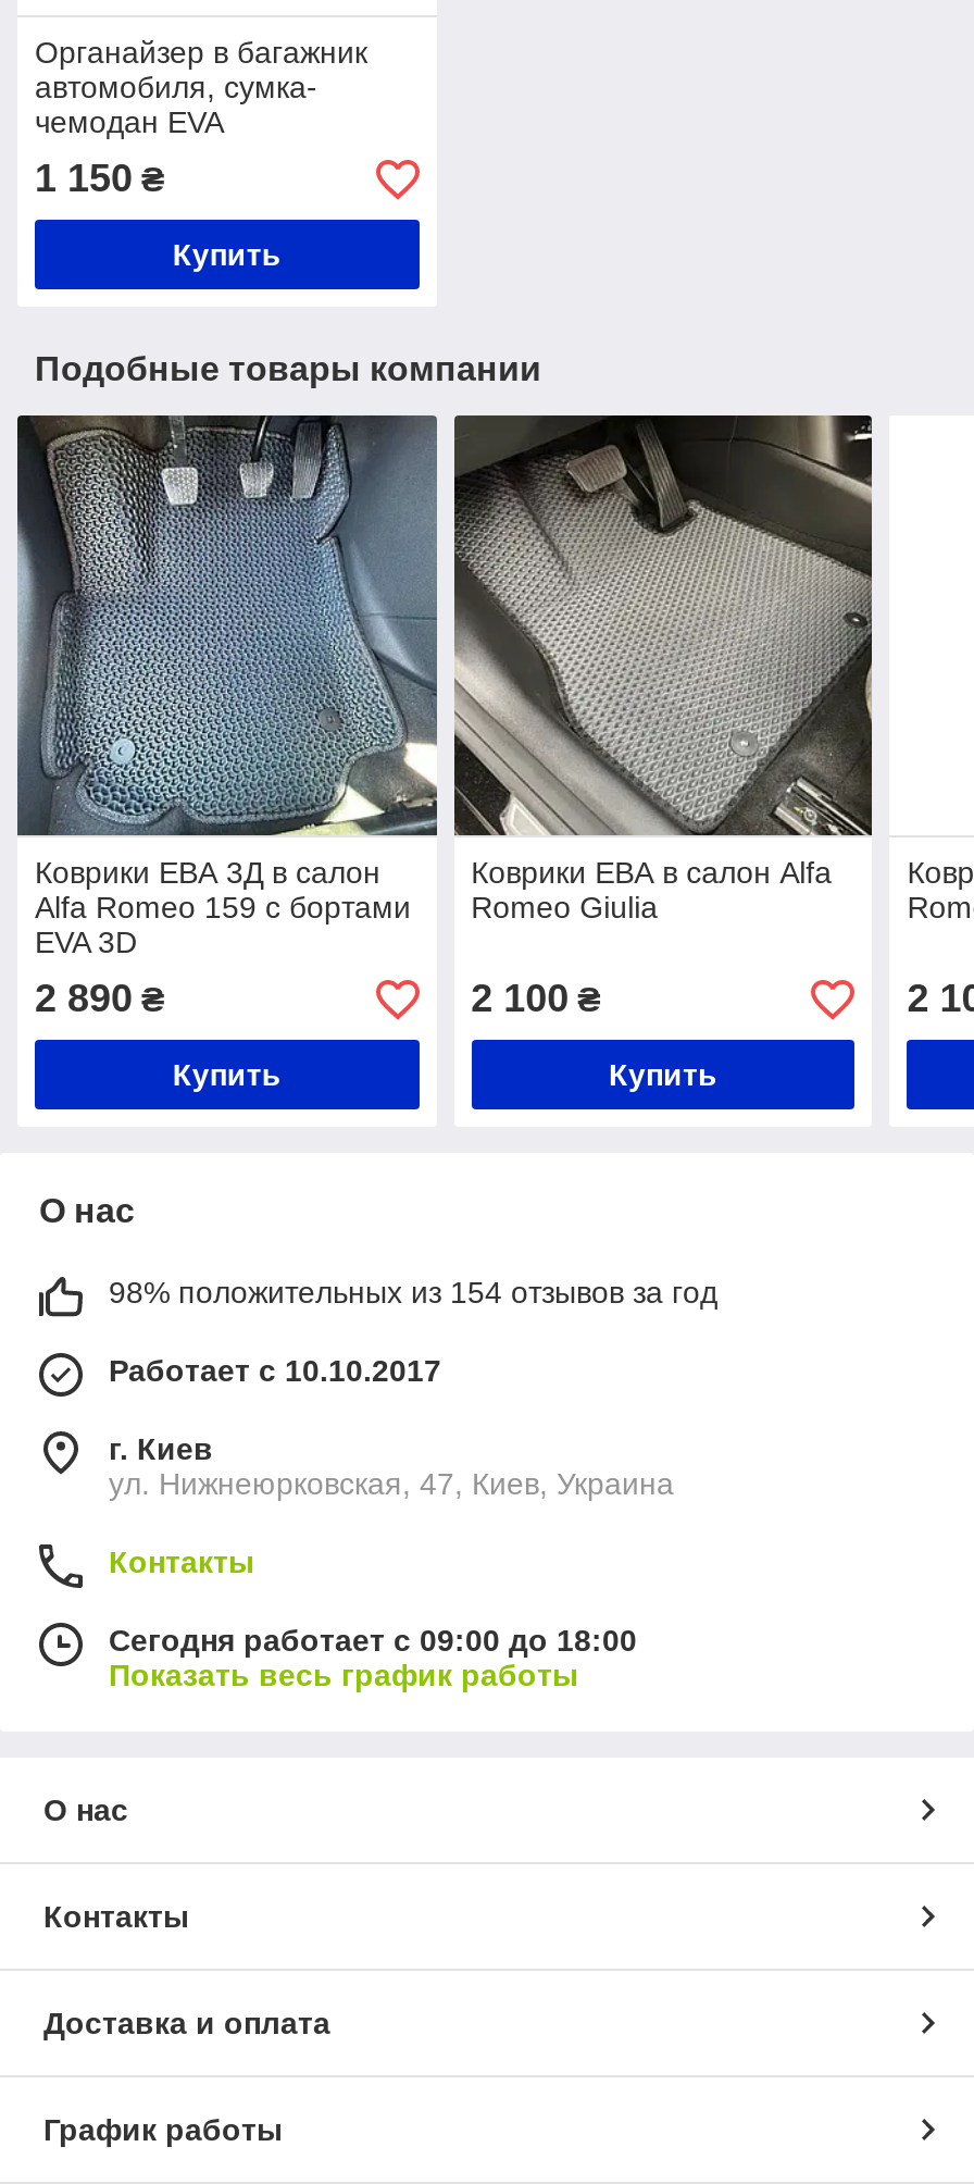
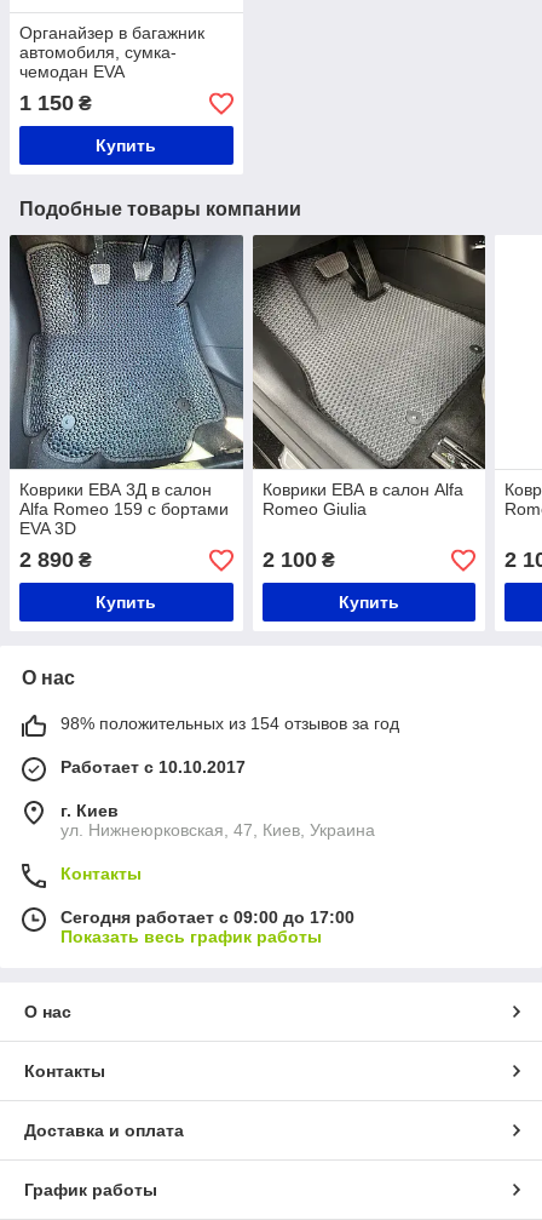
- Сегодня работает с 09:00 до 18:00
+ Сегодня работает с 09:00 до 17:00
